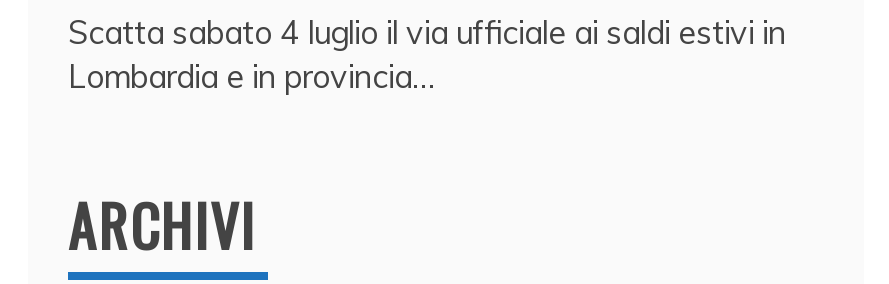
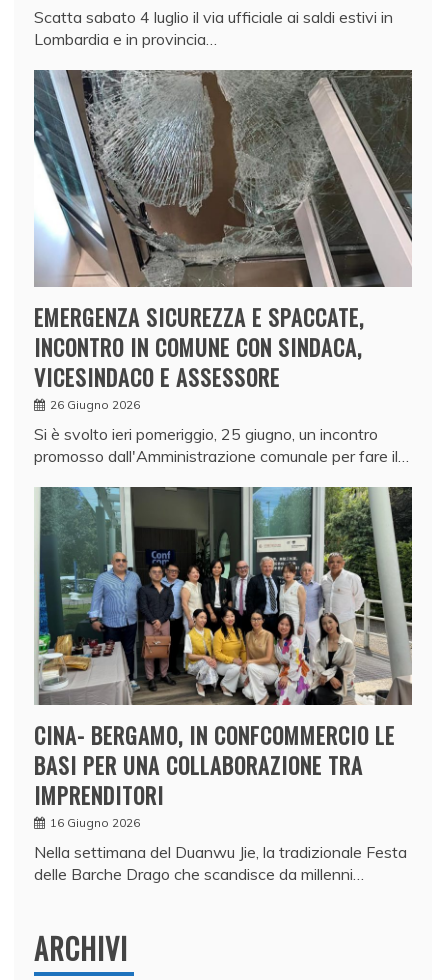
+ [image]
+ EMERGENZA SICUREZZA E SPACCATE,
+ INCONTRO IN COMUNE CON SINDACA,
+ VICESINDACO E ASSESSORE
+ 26 Giugno 2026
+ Si è svolto ieri pomeriggio, 25 giugno, un incontro
+ promosso dall'Amministrazione comunale per fare il…

+ [image]
+ CINA- BERGAMO, IN CONFCOMMERCIO LE
+ BASI PER UNA COLLABORAZIONE TRA
+ IMPRENDITORI
+ 16 Giugno 2026
+ Nella settimana del Duanwu Jie, la tradizionale Festa
+ delle Barche Drago che scandisce da millenni…
